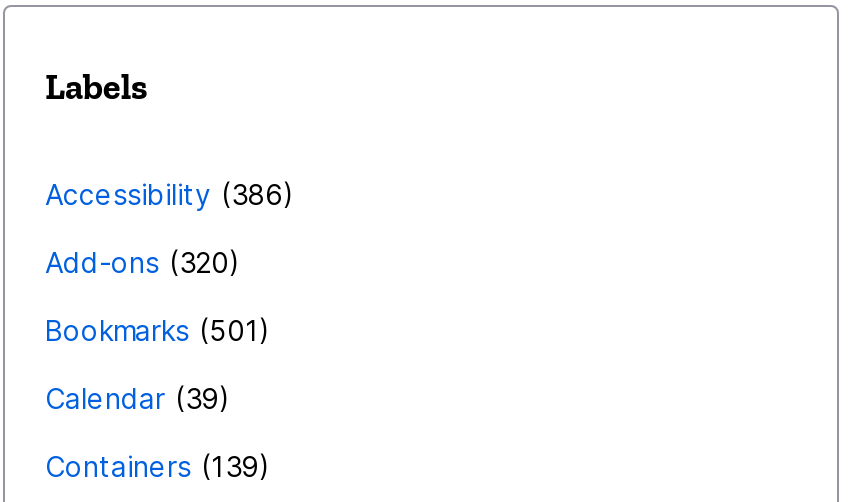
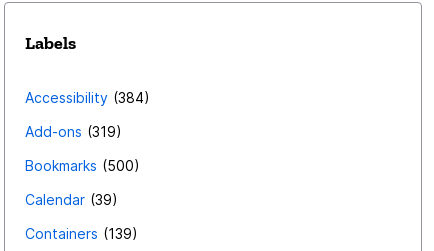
- Accessibility 386
+ Accessibility 384

- Add-ons 320
+ Add-ons 319

- Bookmarks 501
+ Bookmarks 500
